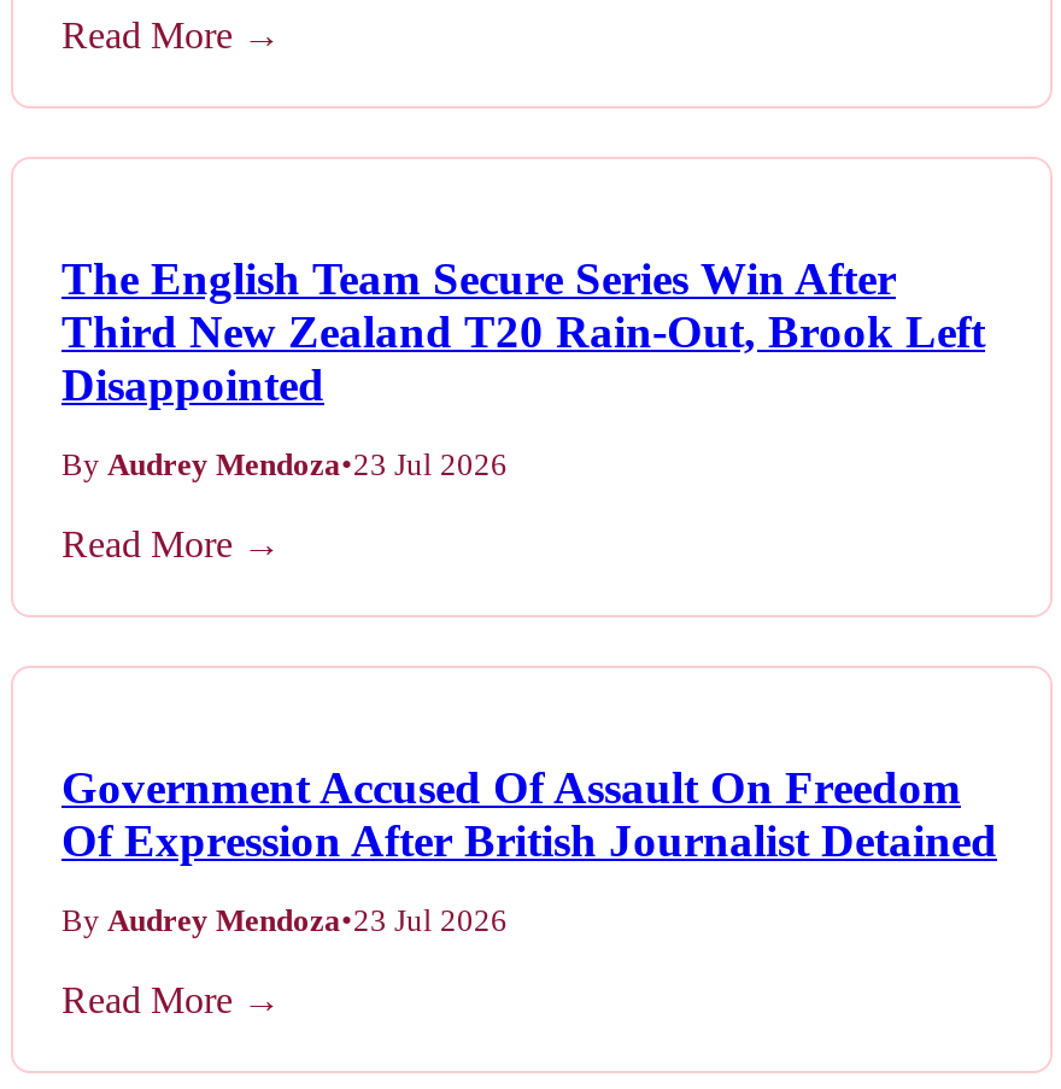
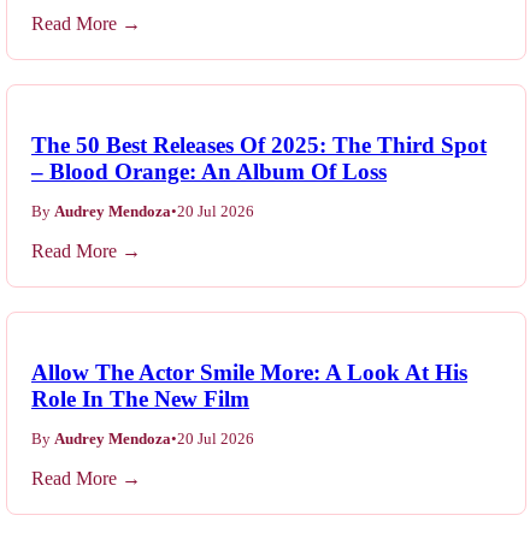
- The English Team Secure Series Win After
- Third New Zealand T20 Rain-Out, Brook Left
- Disappointed
+ The 50 Best Releases Of 2025: The Third Spot
+ – Blood Orange: An Album Of Loss

- By Audrey Mendoza•23 Jul 2026
+ By Audrey Mendoza•20 Jul 2026

- Government Accused Of Assault On Freedom
- Of Expression After British Journalist Detained
+ Allow The Actor Smile More: A Look At His
+ Role In The New Film

- By Audrey Mendoza•23 Jul 2026
+ By Audrey Mendoza•20 Jul 2026
